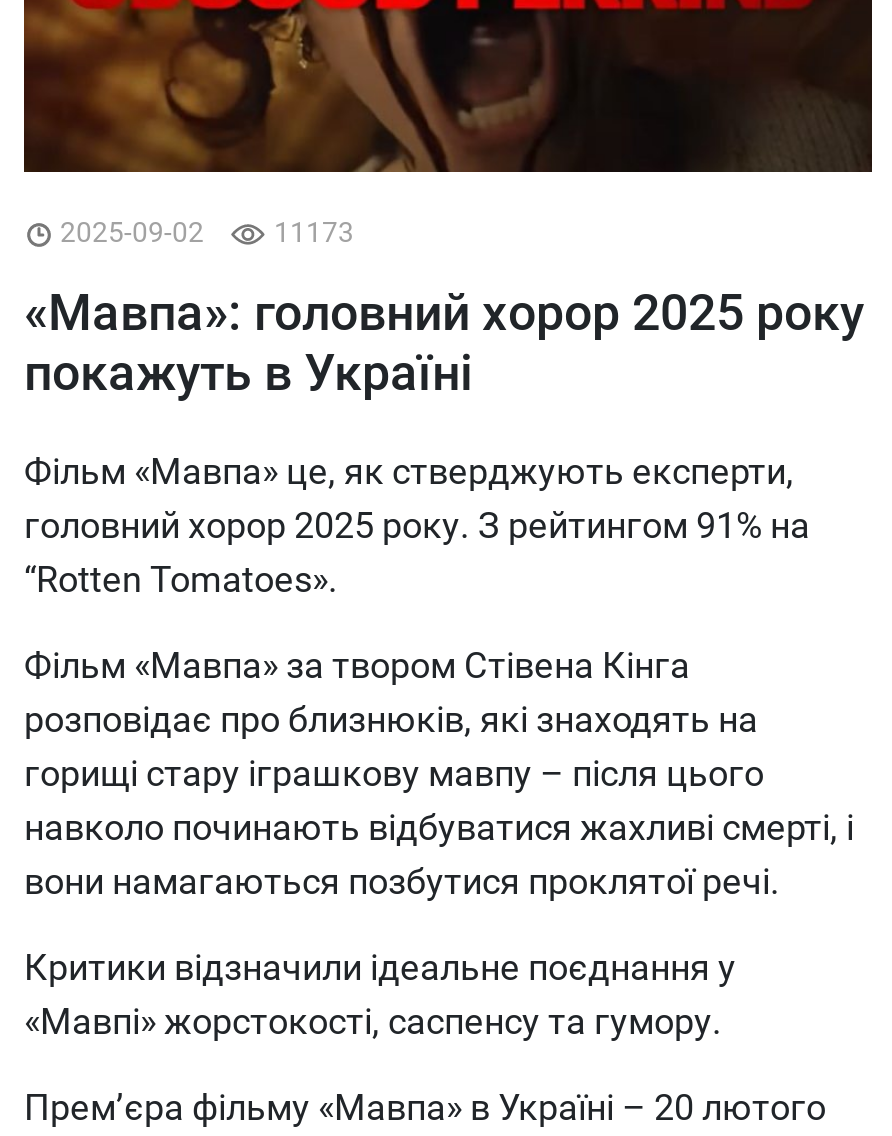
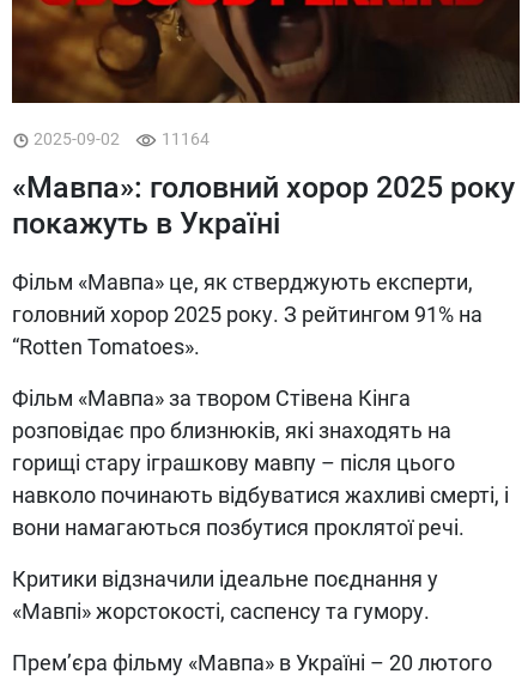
- 2025-09-02 11173
+ 2025-09-02 11164
